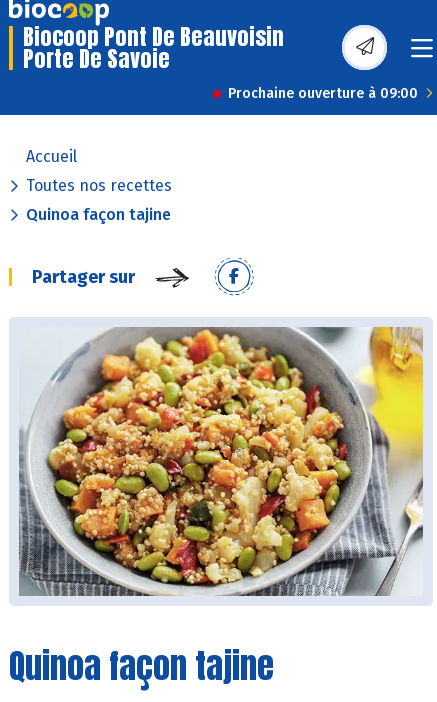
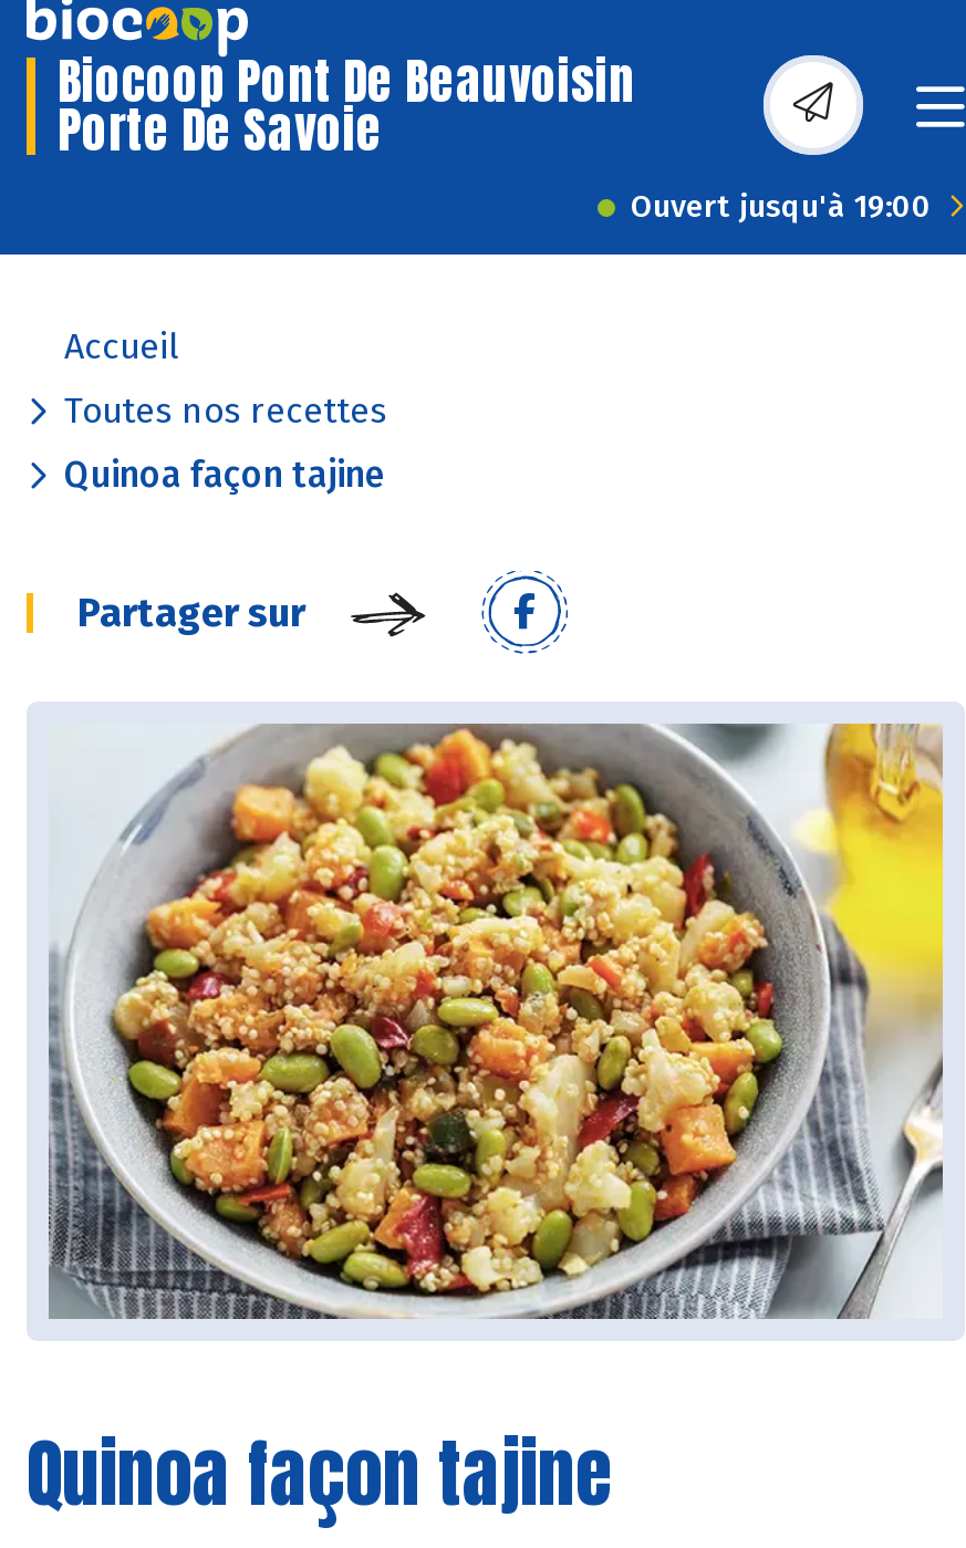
- Prochaine ouverture à 09:00
+ Ouvert jusqu'à 19:00
